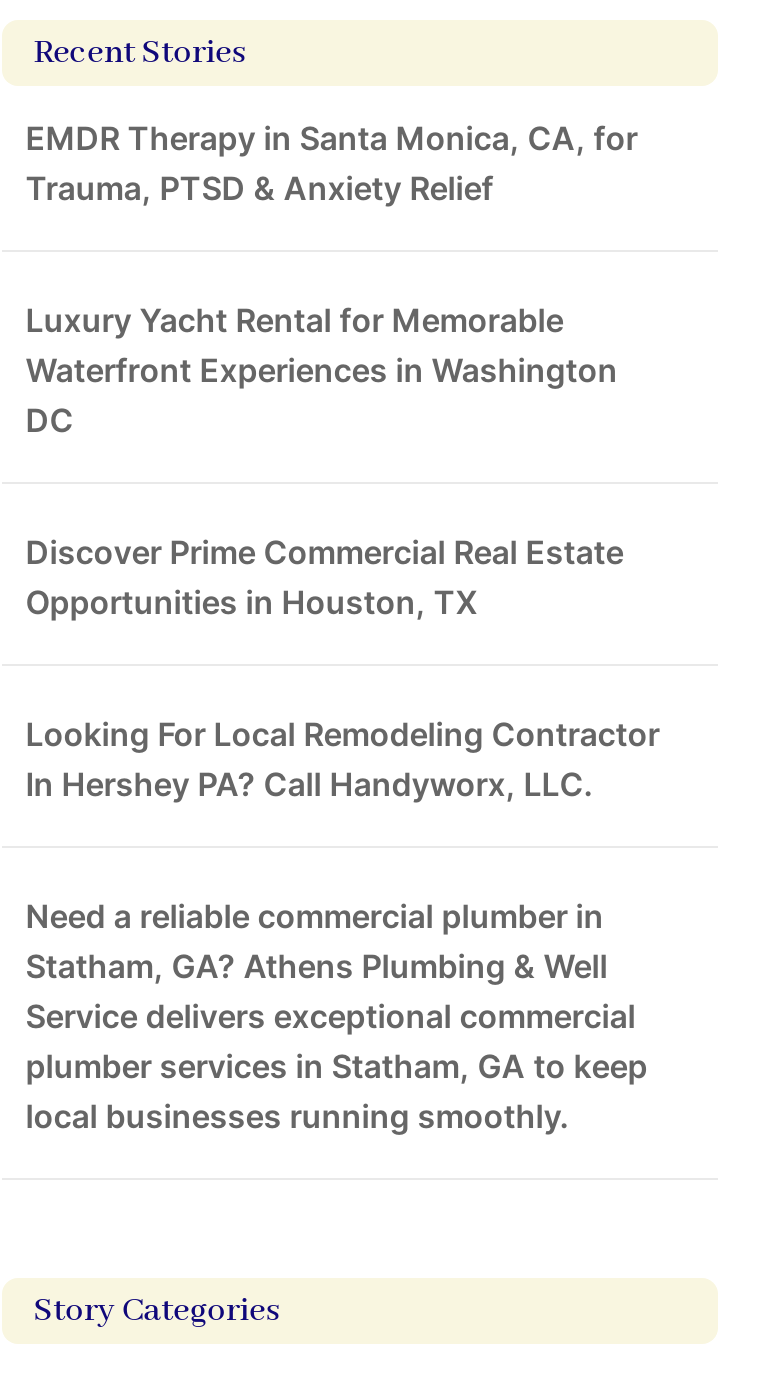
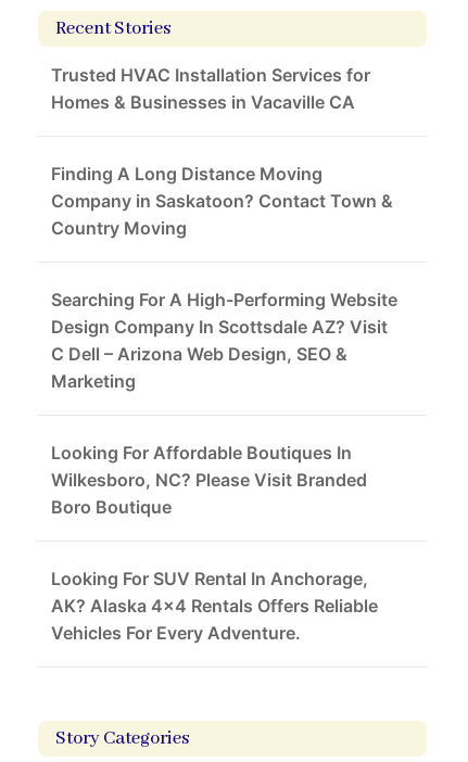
- EMDR Therapy in Santa Monica, CA, for
- Trauma, PTSD & Anxiety Relief
+ Trusted HVAC Installation Services for
+ Homes & Businesses in Vacaville CA

- Luxury Yacht Rental for Memorable
- Waterfront Experiences in Washington
- DC
+ Finding A Long Distance Moving
+ Company in Saskatoon? Contact Town &
+ Country Moving

- Discover Prime Commercial Real Estate
- Opportunities in Houston, TX
+ Searching For A High-Performing Website
+ Design Company In Scottsdale AZ? Visit
+ C Dell – Arizona Web Design, SEO &
+ Marketing

- Looking For Local Remodeling Contractor
- In Hershey PA? Call Handyworx, LLC.
+ Looking For Affordable Boutiques In
+ Wilkesboro, NC? Please Visit Branded
+ Boro Boutique

- Need a reliable commercial plumber in
- Statham, GA? Athens Plumbing & Well
- Service delivers exceptional commercial
- plumber services in Statham, GA to keep
- local businesses running smoothly.
+ Looking For SUV Rental In Anchorage,
+ AK? Alaska 4×4 Rentals Offers Reliable
+ Vehicles For Every Adventure.
